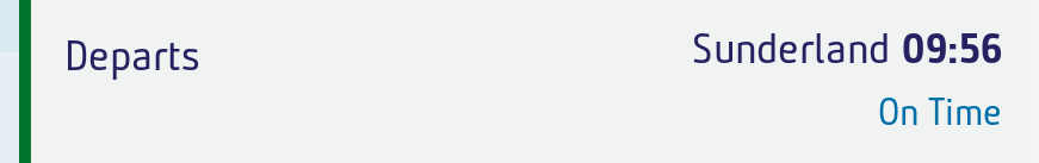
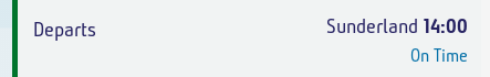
- Sunderland 09:56
+ Sunderland 14:00
